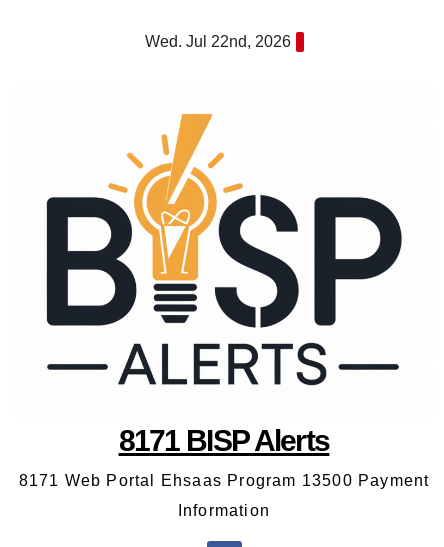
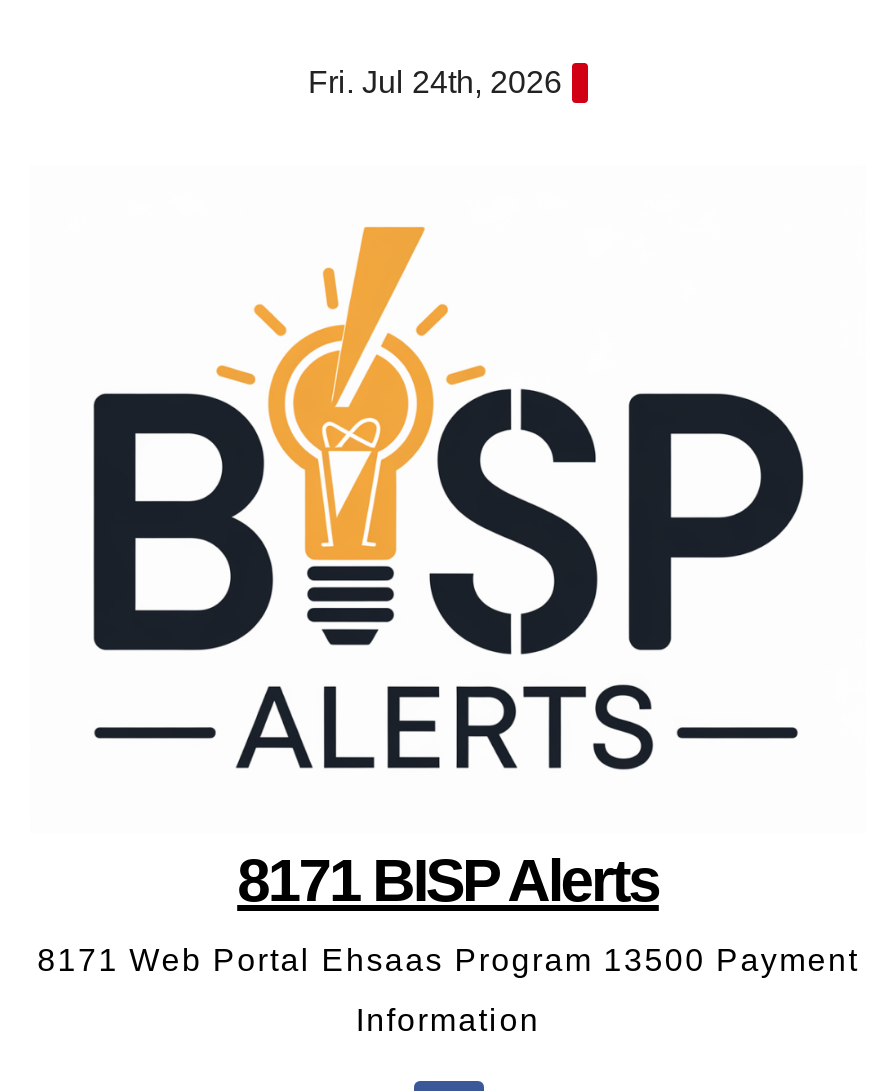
- Wed. Jul 22nd, 2026
+ Fri. Jul 24th, 2026
